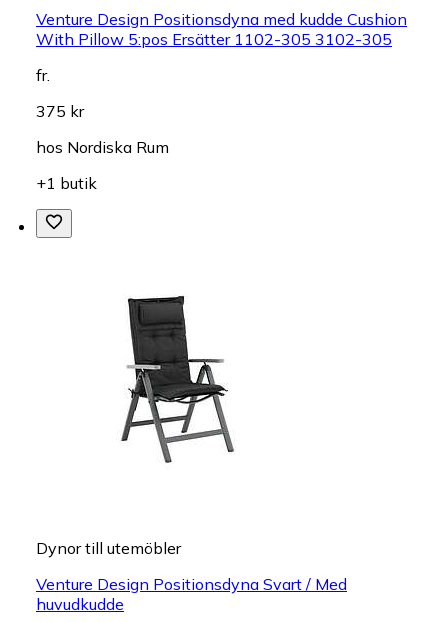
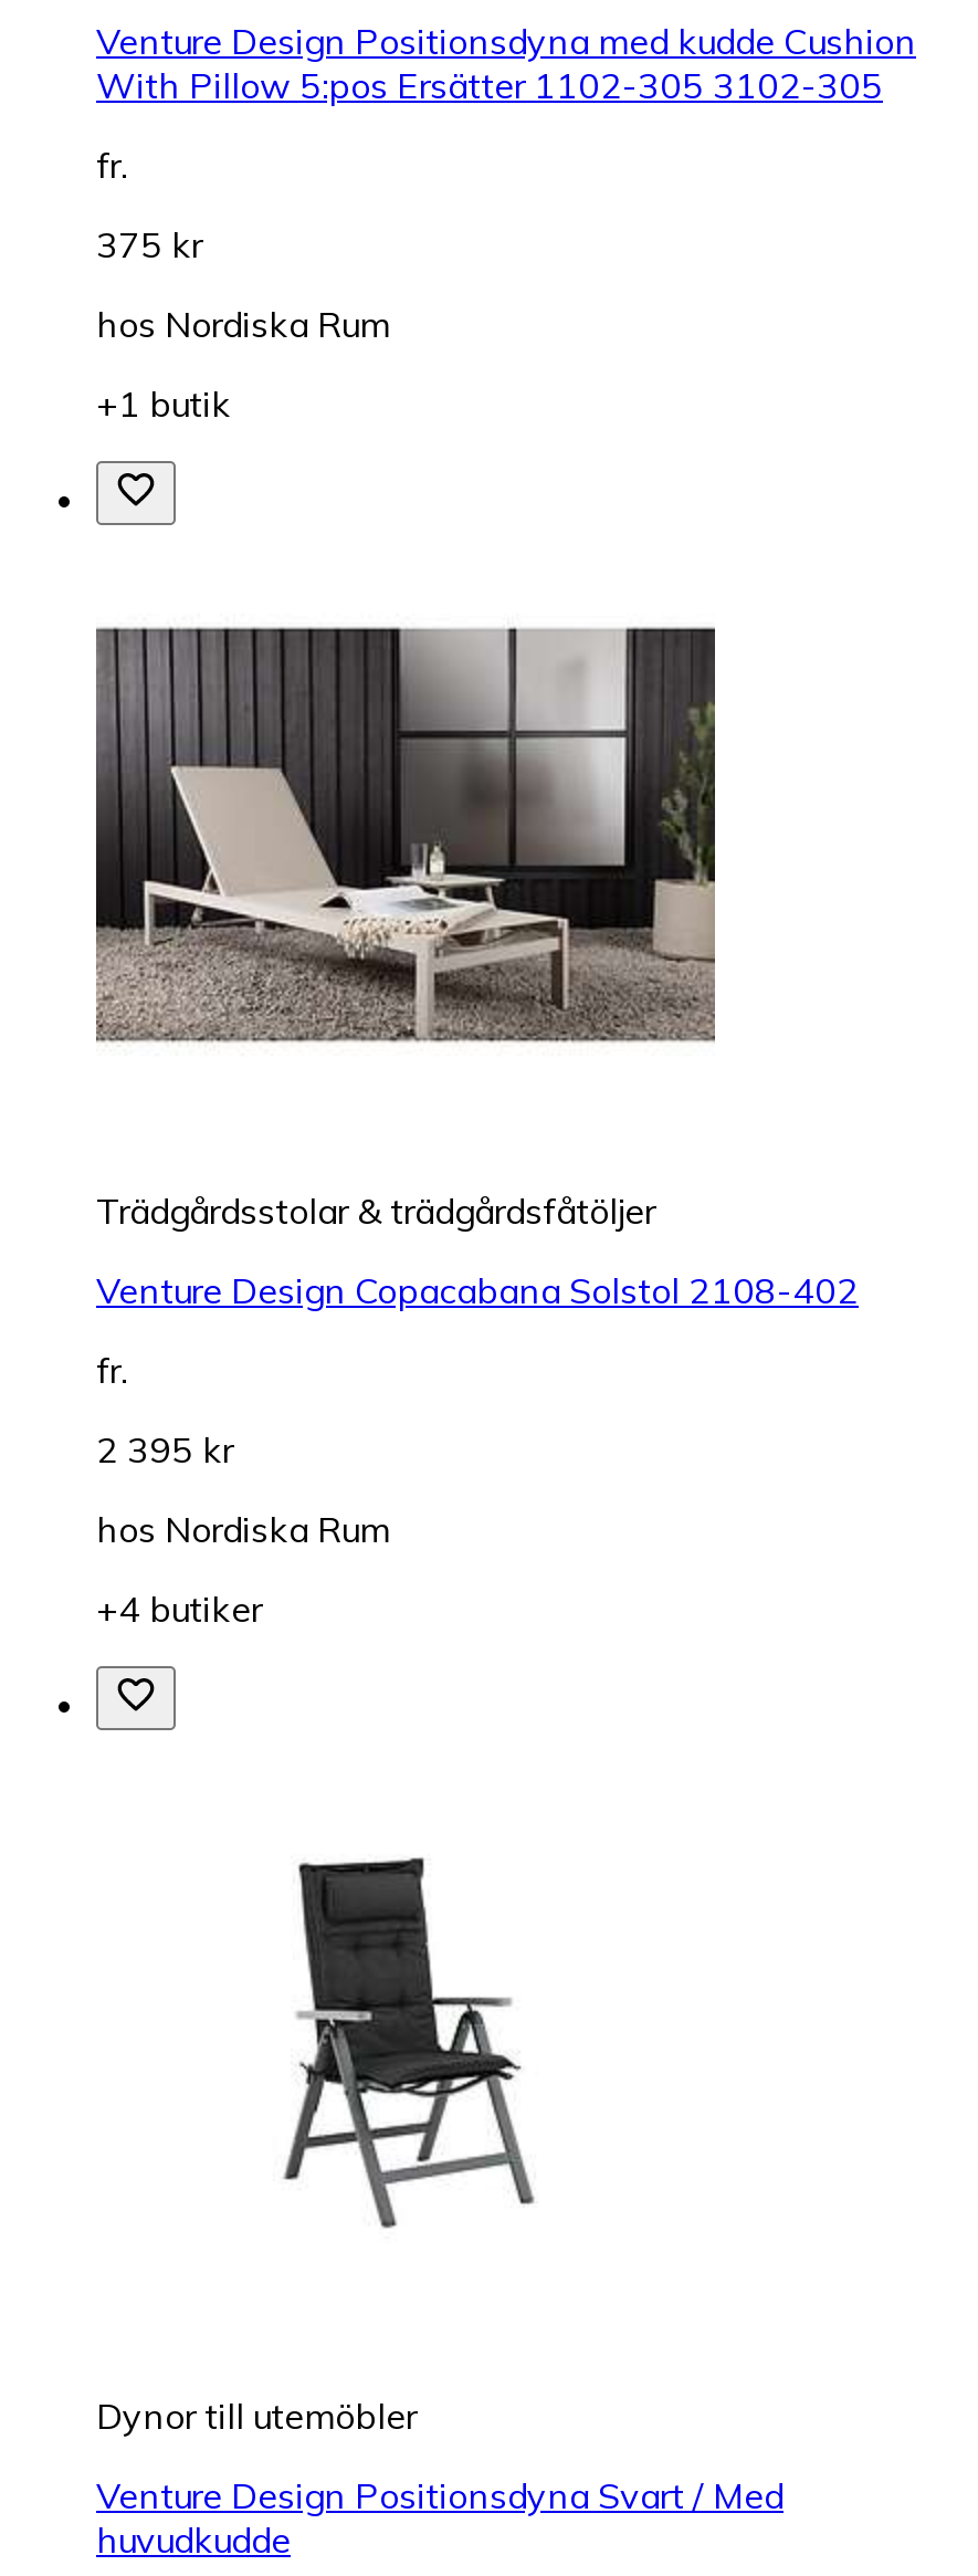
+ [image]

+ Trädgårdsstolar & trädgårdsfåtöljer
+ Venture Design Copacabana Solstol 2108-402
+ fr.
+ 2 395 kr
+ hos Nordiska Rum
+ +4 butiker
